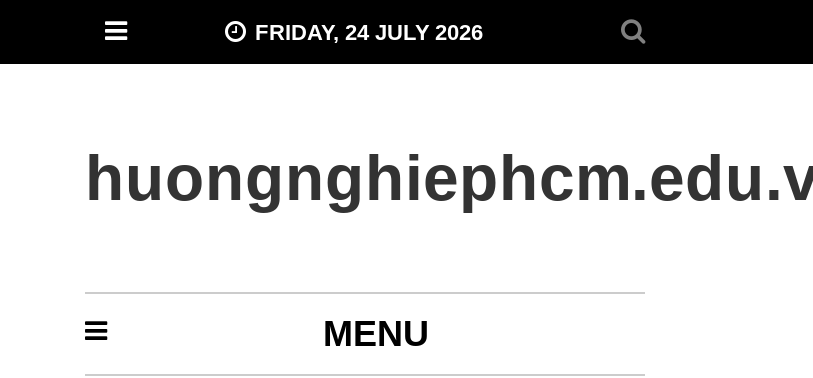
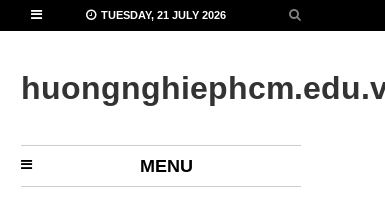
- FRIDAY, 24 JULY 2026
+ TUESDAY, 21 JULY 2026
